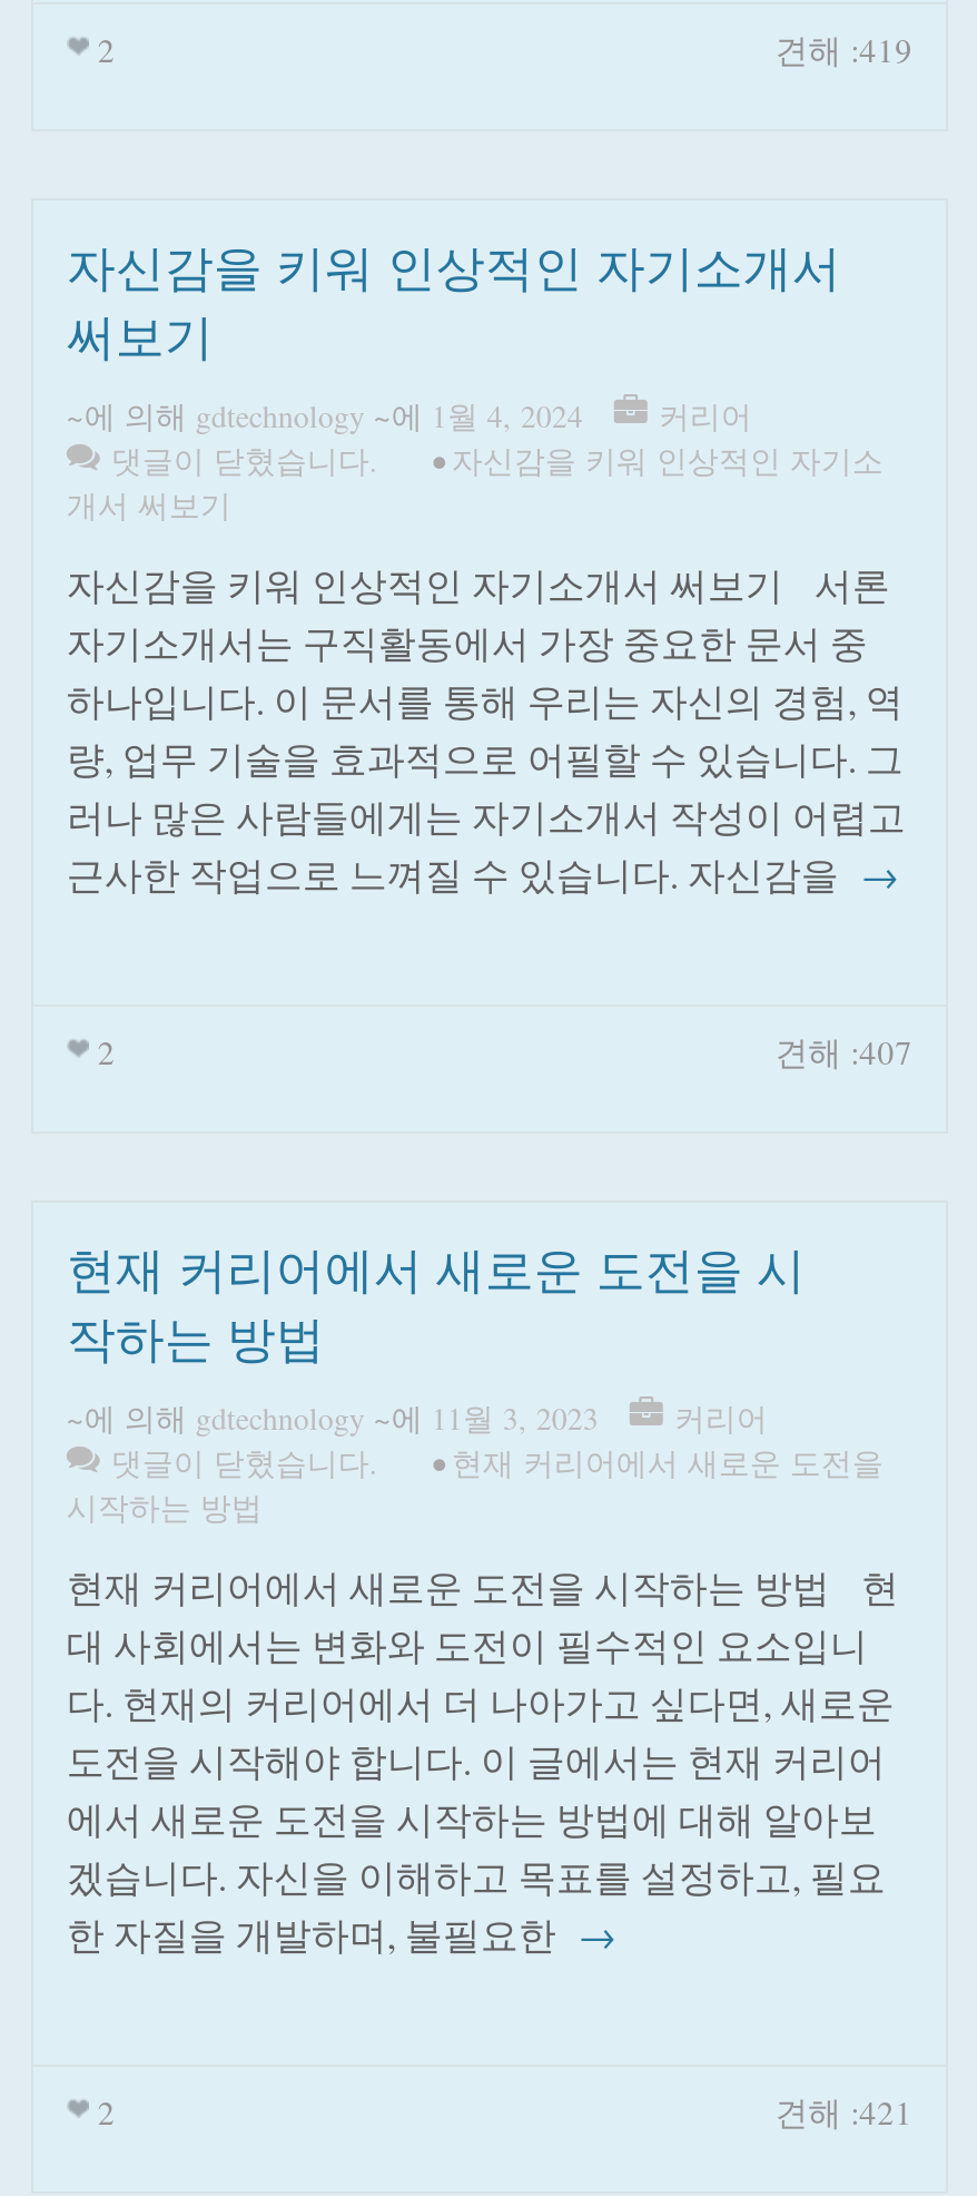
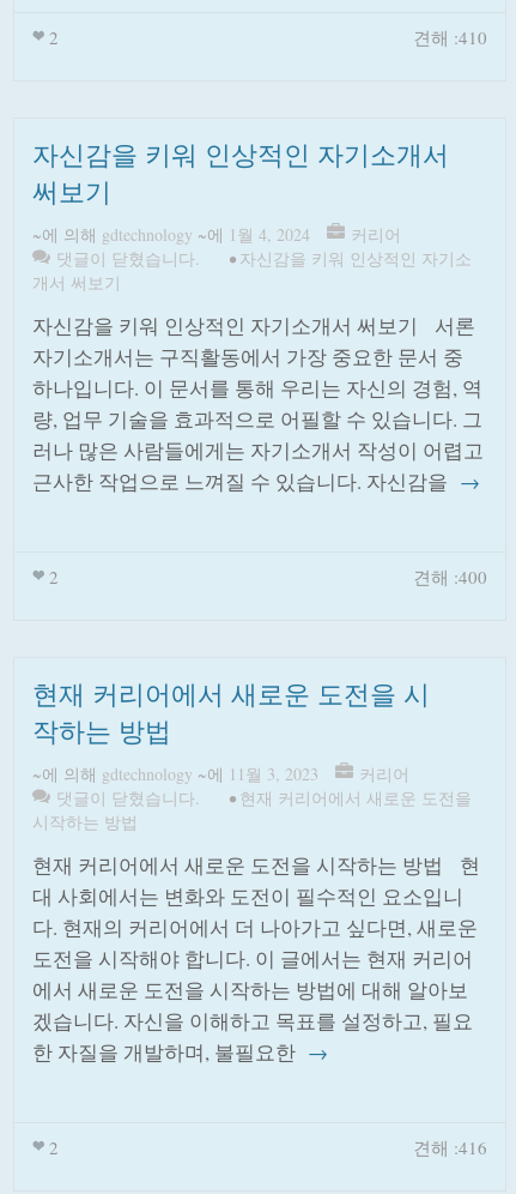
- 견해 :419
+ 견해 :410

- 견해 :407
+ 견해 :400

- 견해 :421
+ 견해 :416
